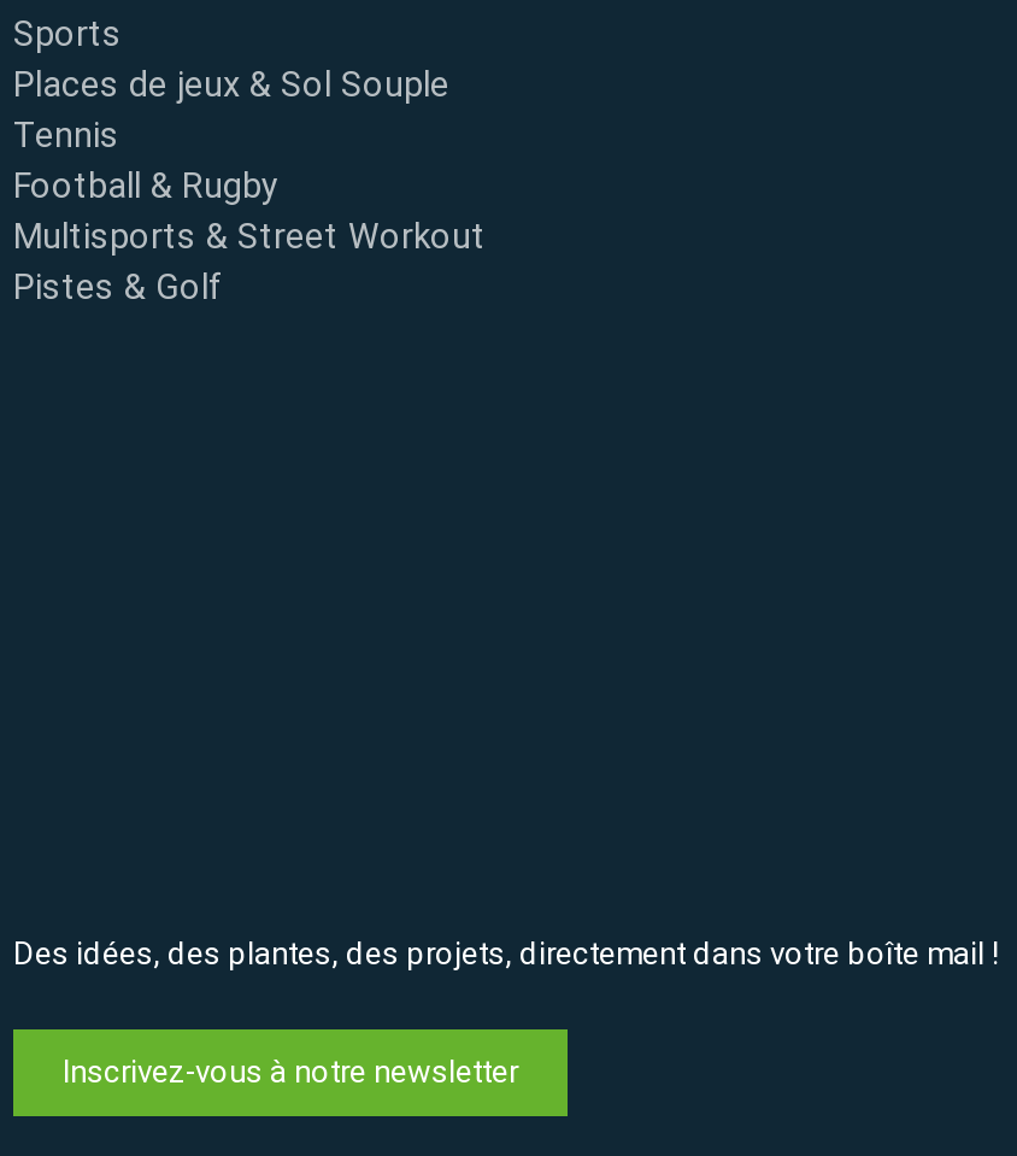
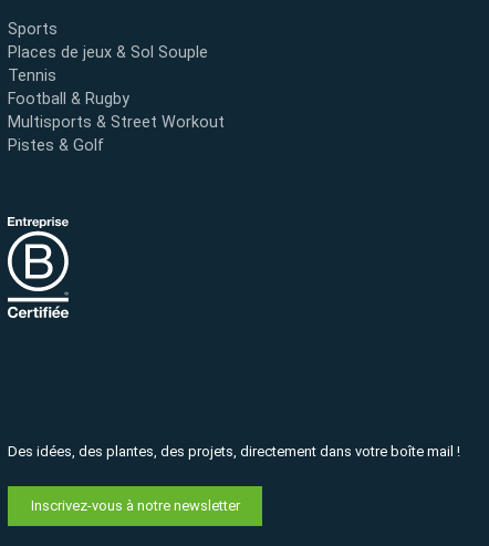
+ [image]
